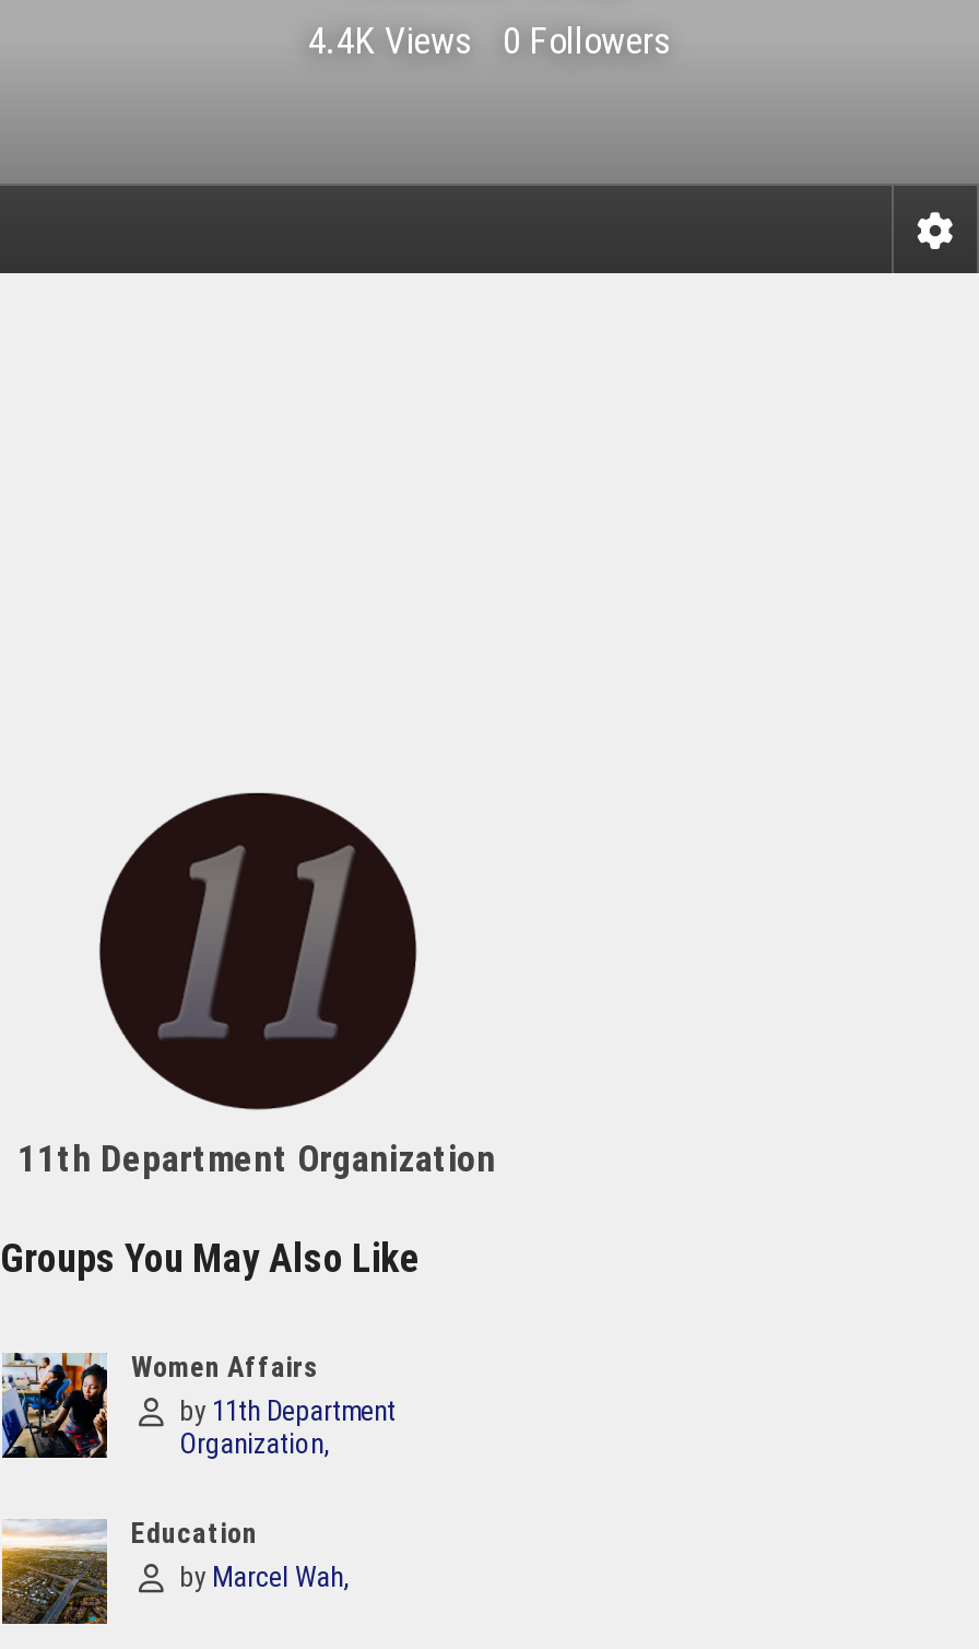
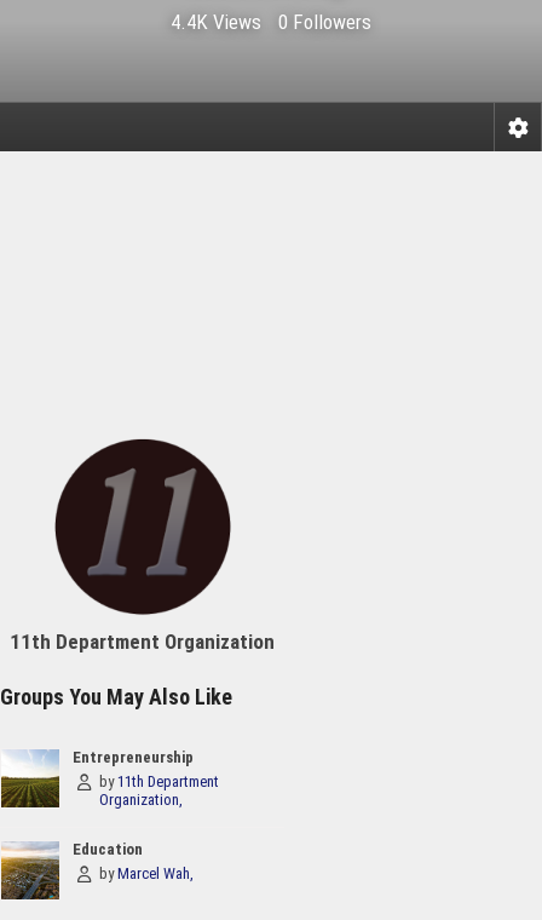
- [image]
- Women Affairs
+ [image]
+ Entrepreneurship
